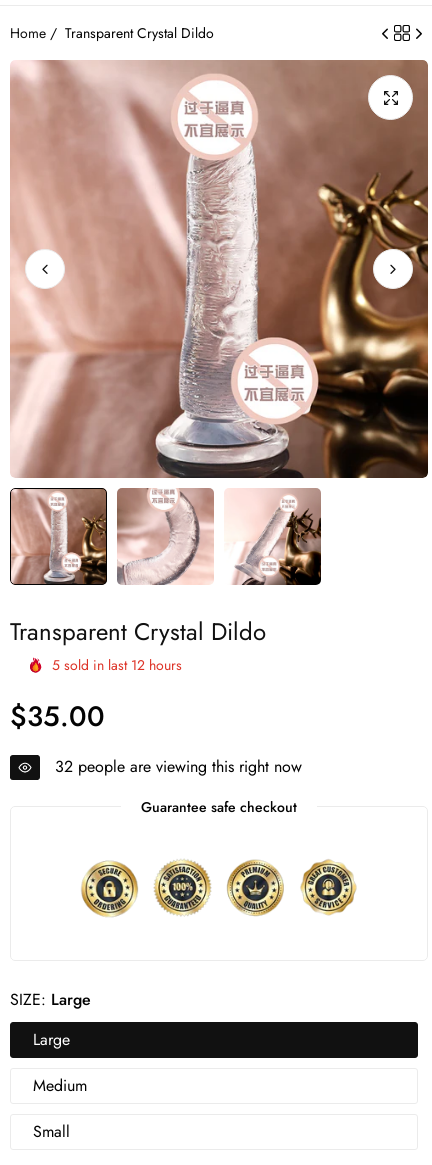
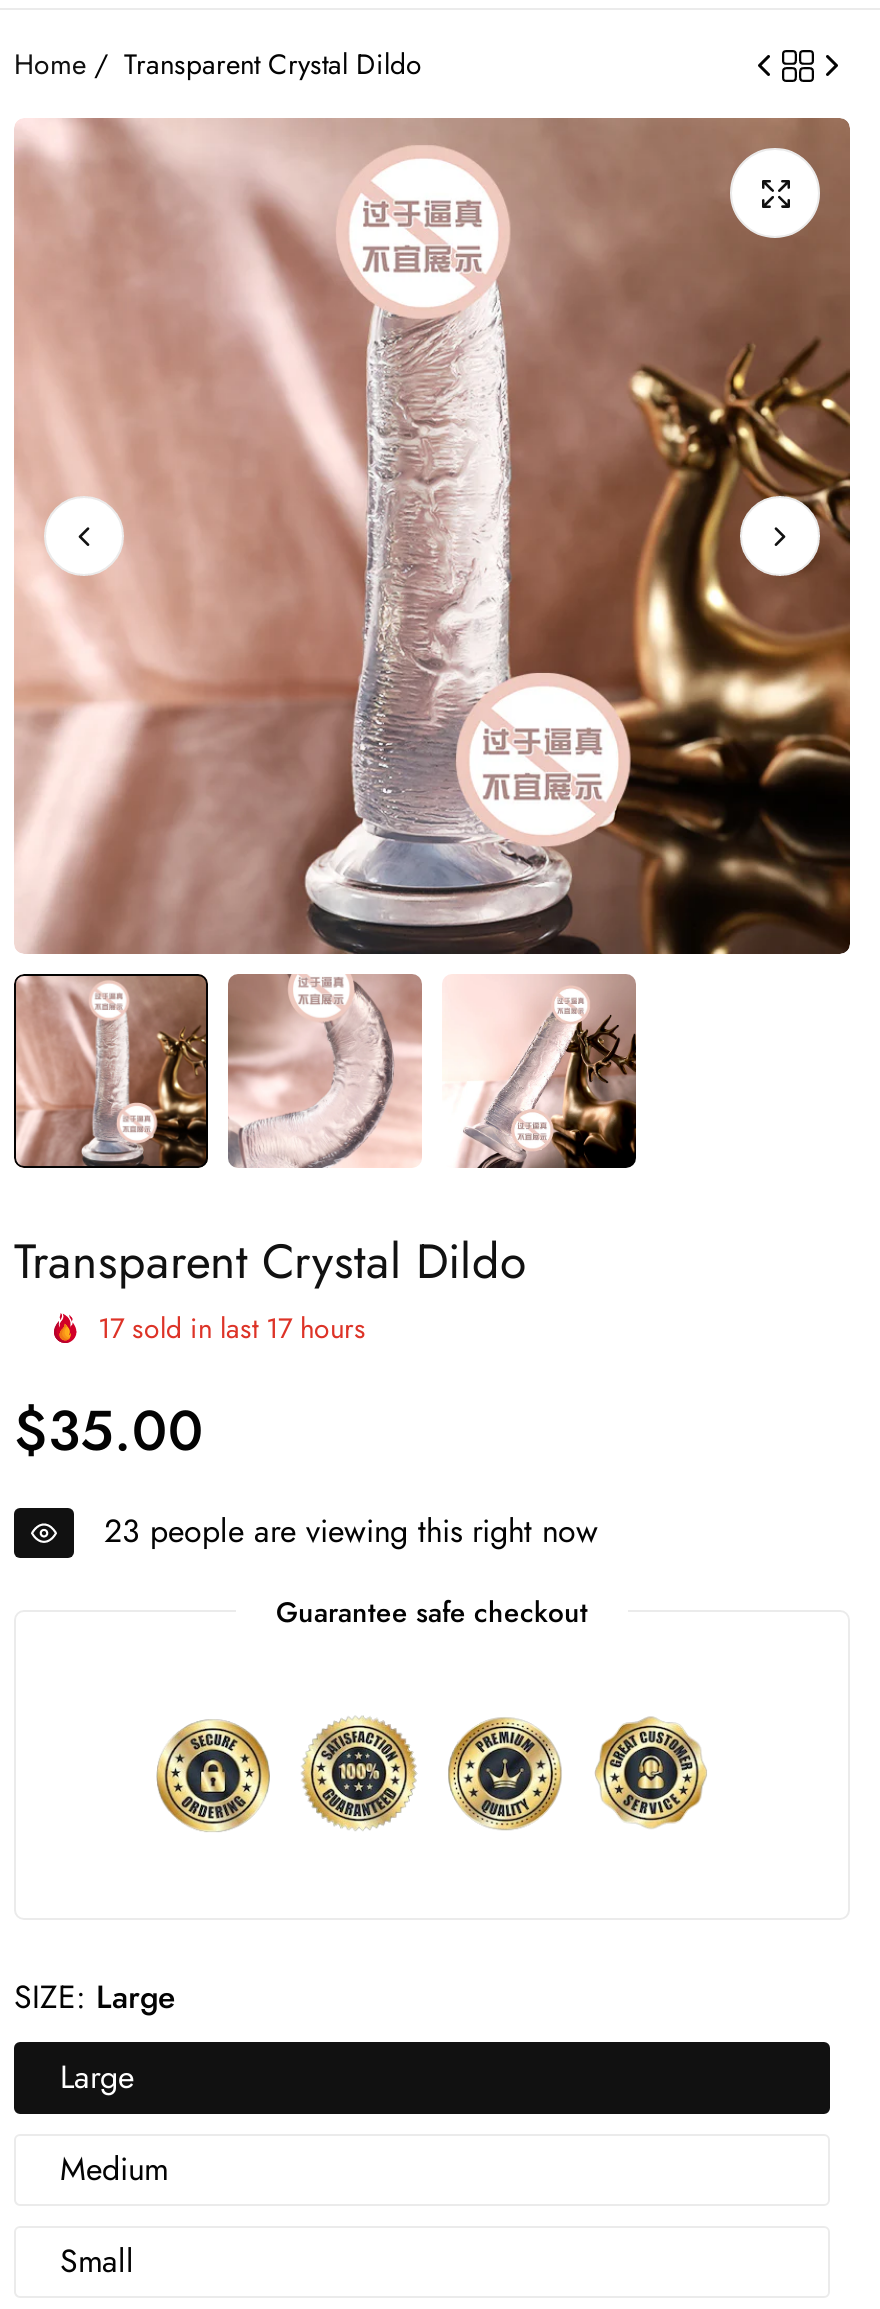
- 5 sold in last 12 hours
+ 17 sold in last 17 hours

- 32 people are viewing this right now
+ 23 people are viewing this right now
